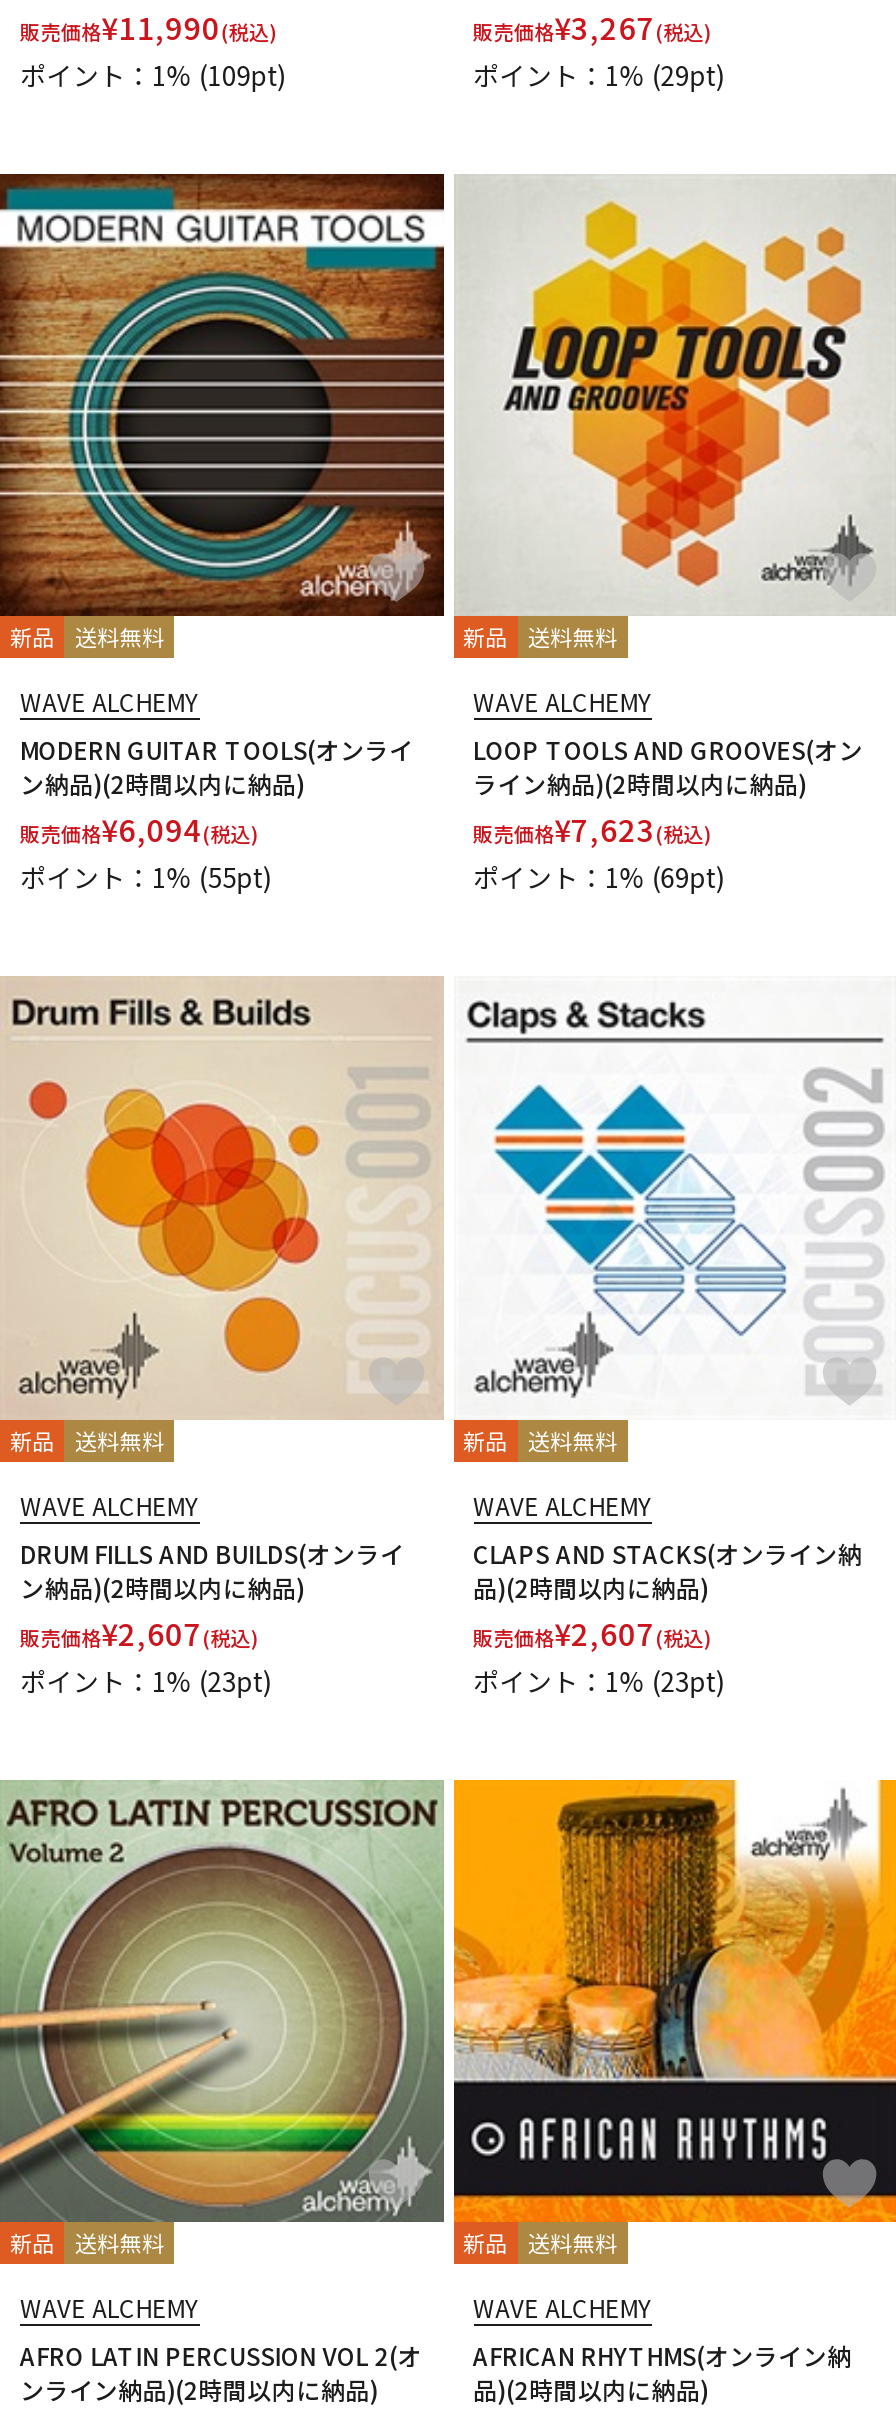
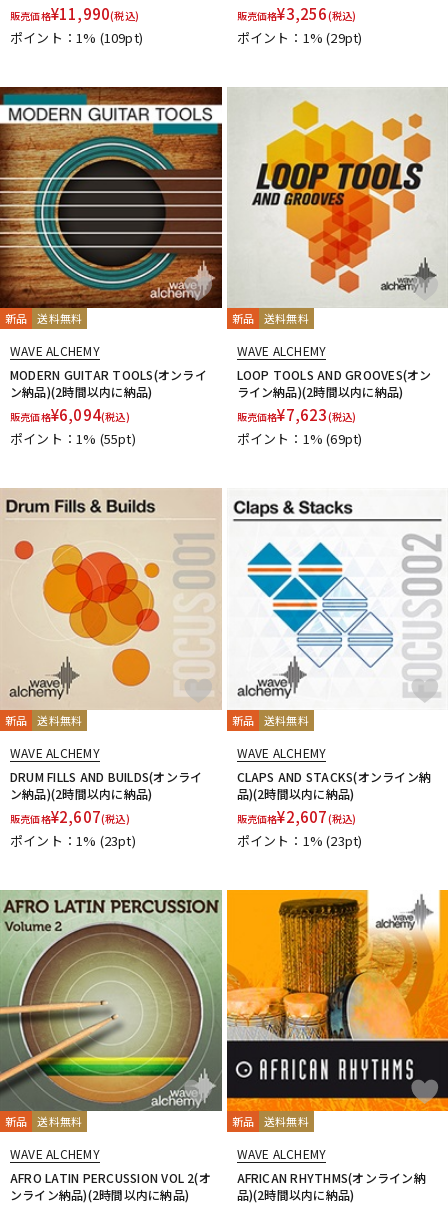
- 販売価格¥3,267(税込)
+ 販売価格¥3,256(税込)
